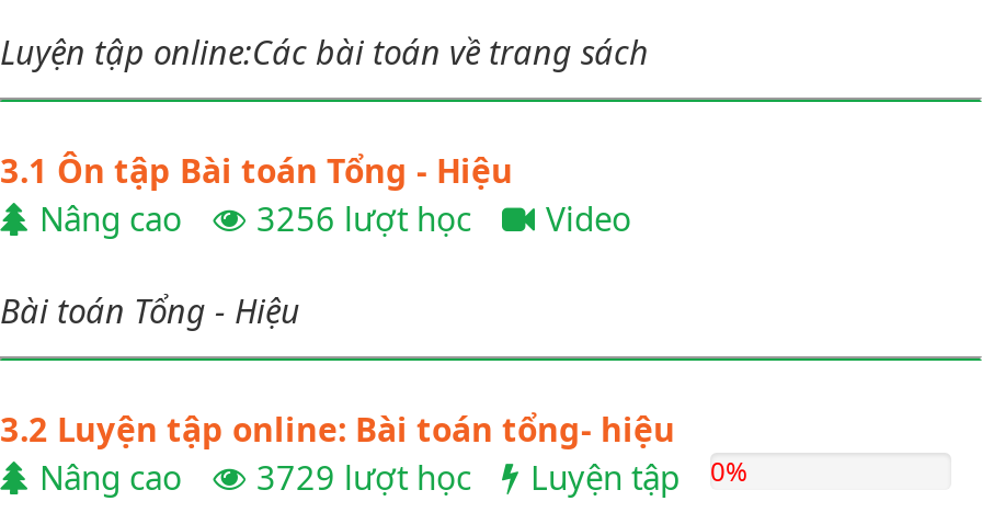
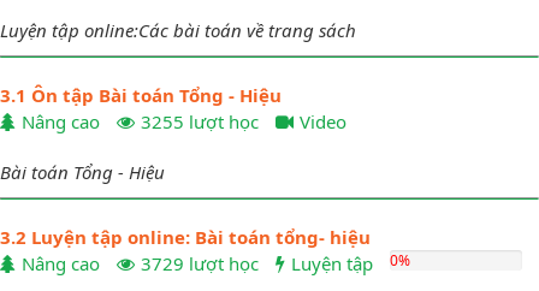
- Nâng cao 3256 lượt học Video
+ Nâng cao 3255 lượt học Video
